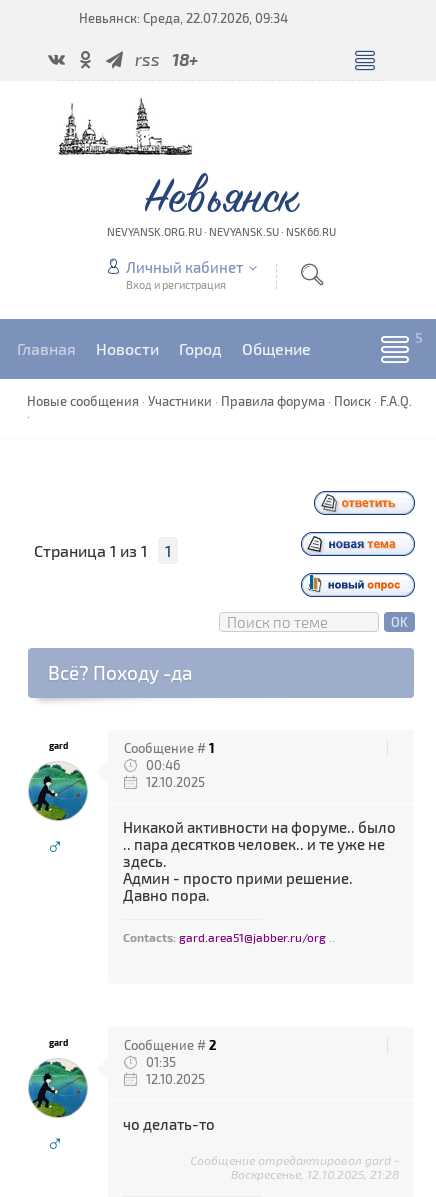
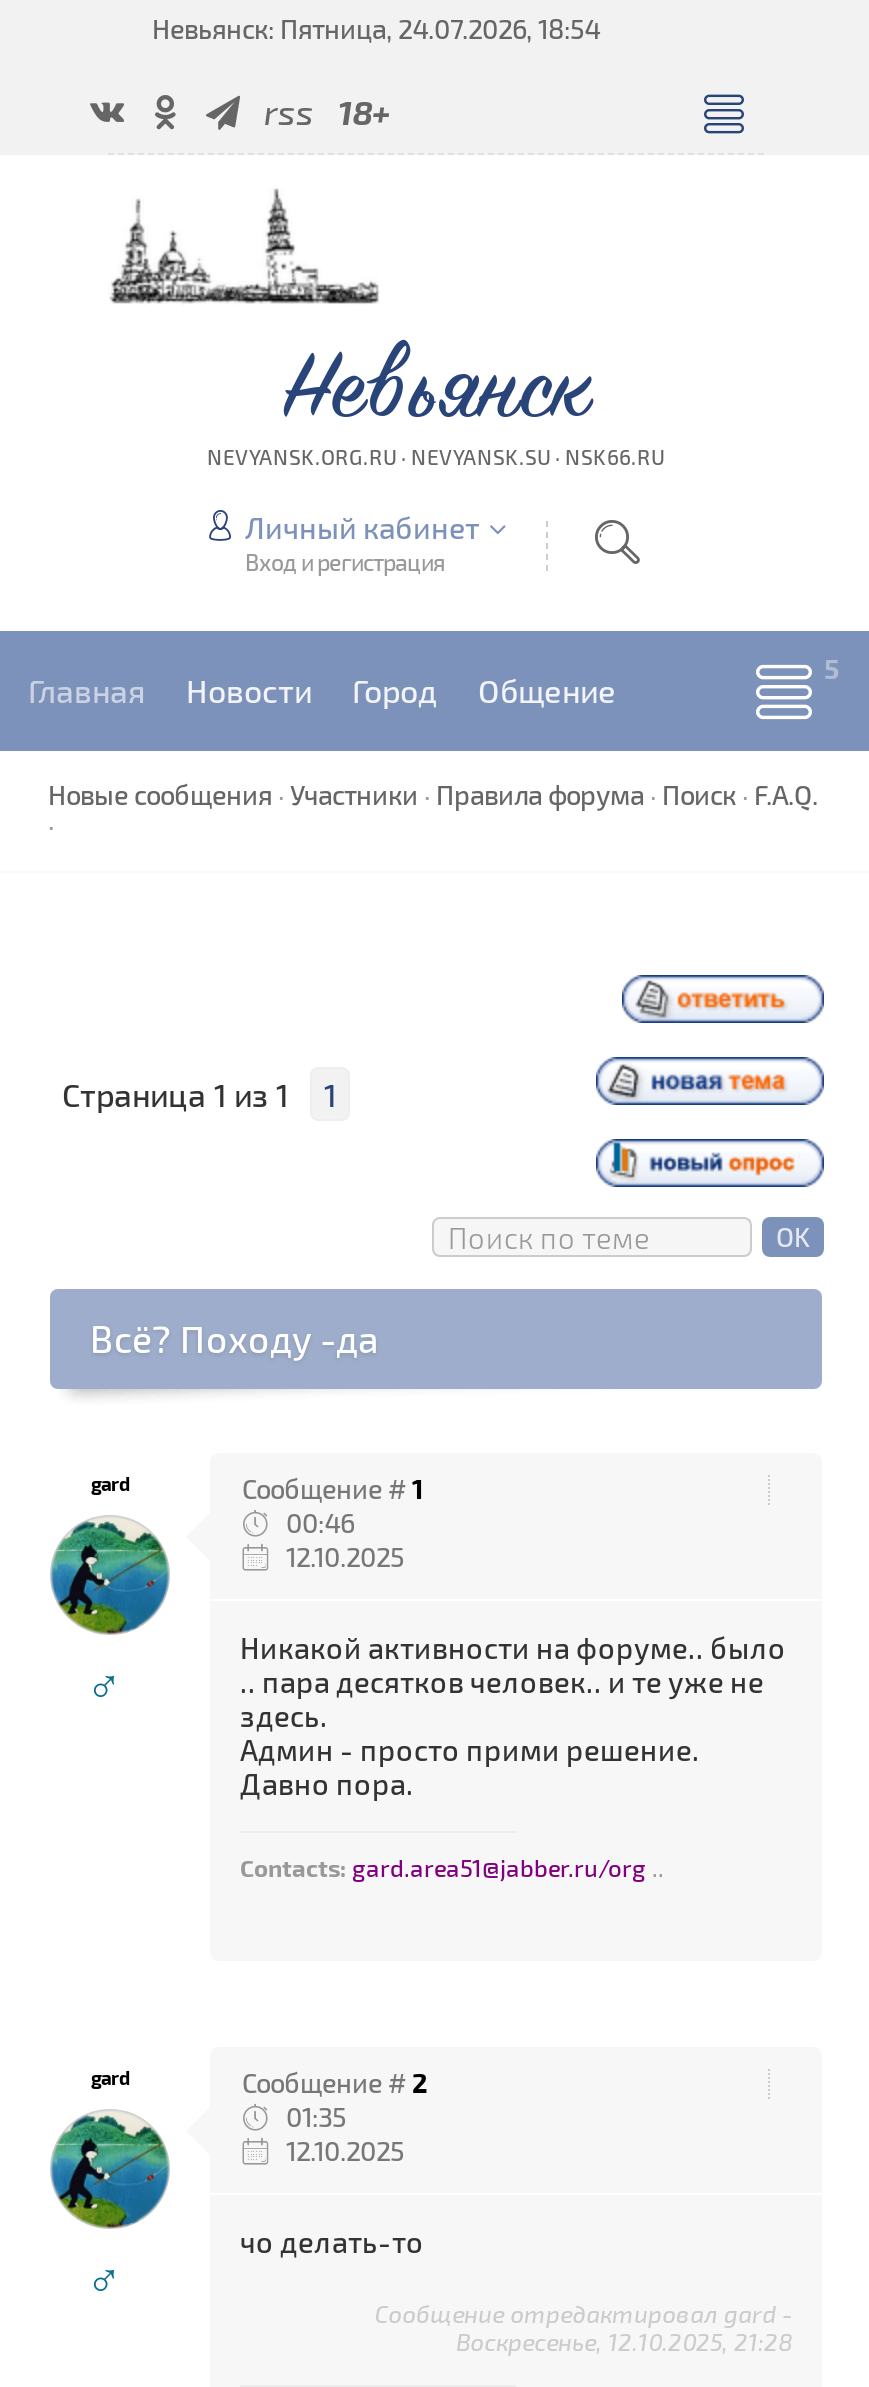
- Невьянск: Среда, 22.07.2026, 09:34
+ Невьянск: Пятница, 24.07.2026, 18:54
